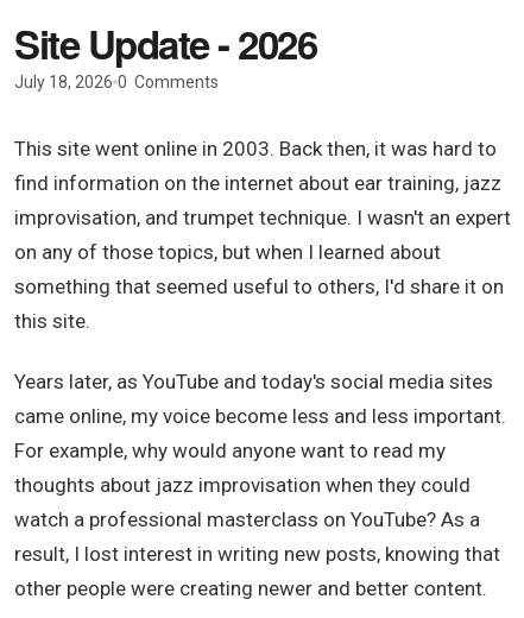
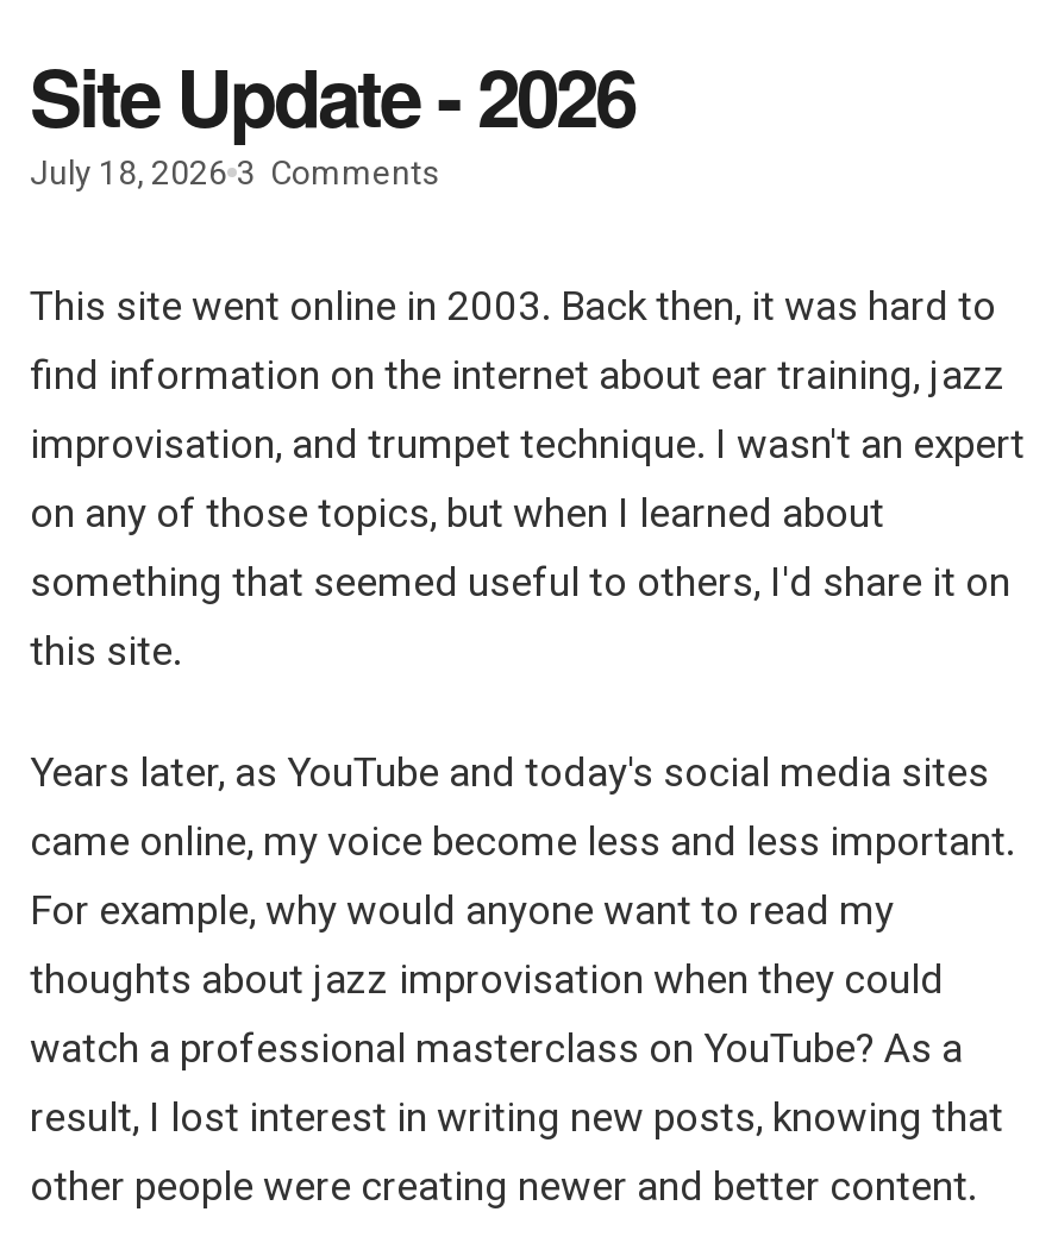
- July 18, 2026 0 Comments
+ July 18, 2026 3 Comments
